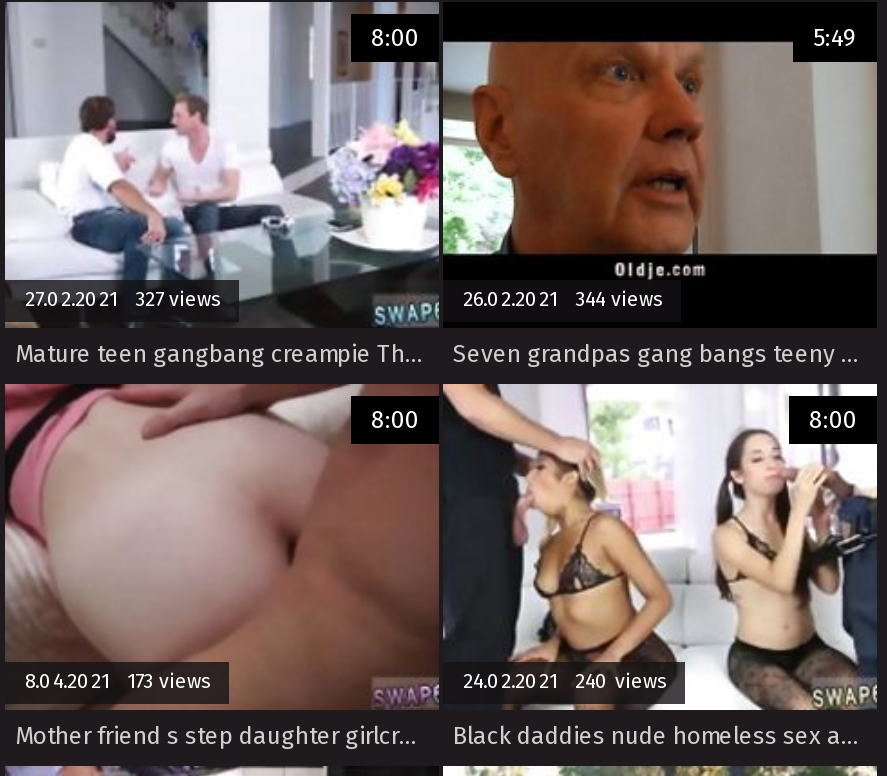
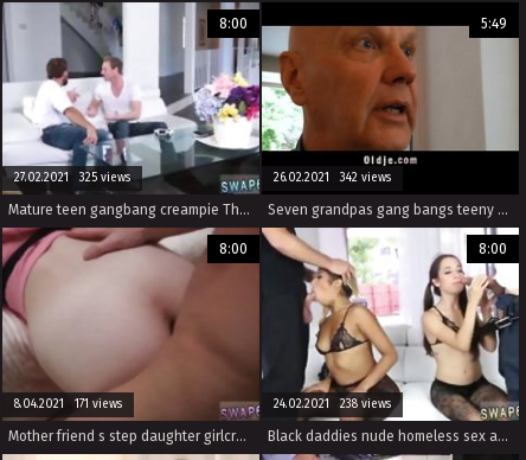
- 27.02.2021 327 views
+ 27.02.2021 325 views

- 26.02.2021 344 views
+ 26.02.2021 342 views

- 8.04.2021 173 views
+ 8.04.2021 171 views

- 24.02.2021 240 views
+ 24.02.2021 238 views
